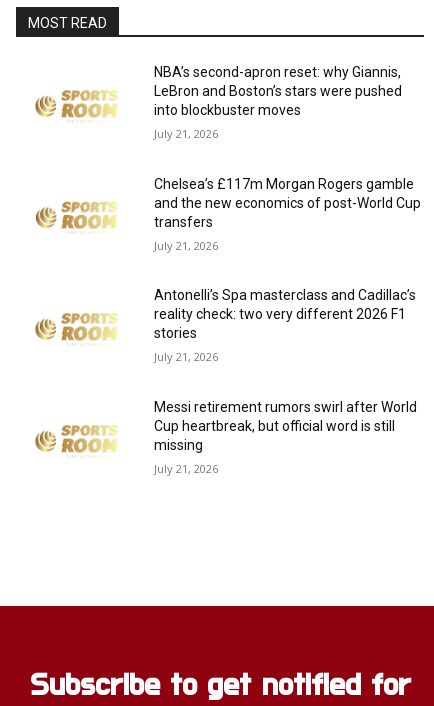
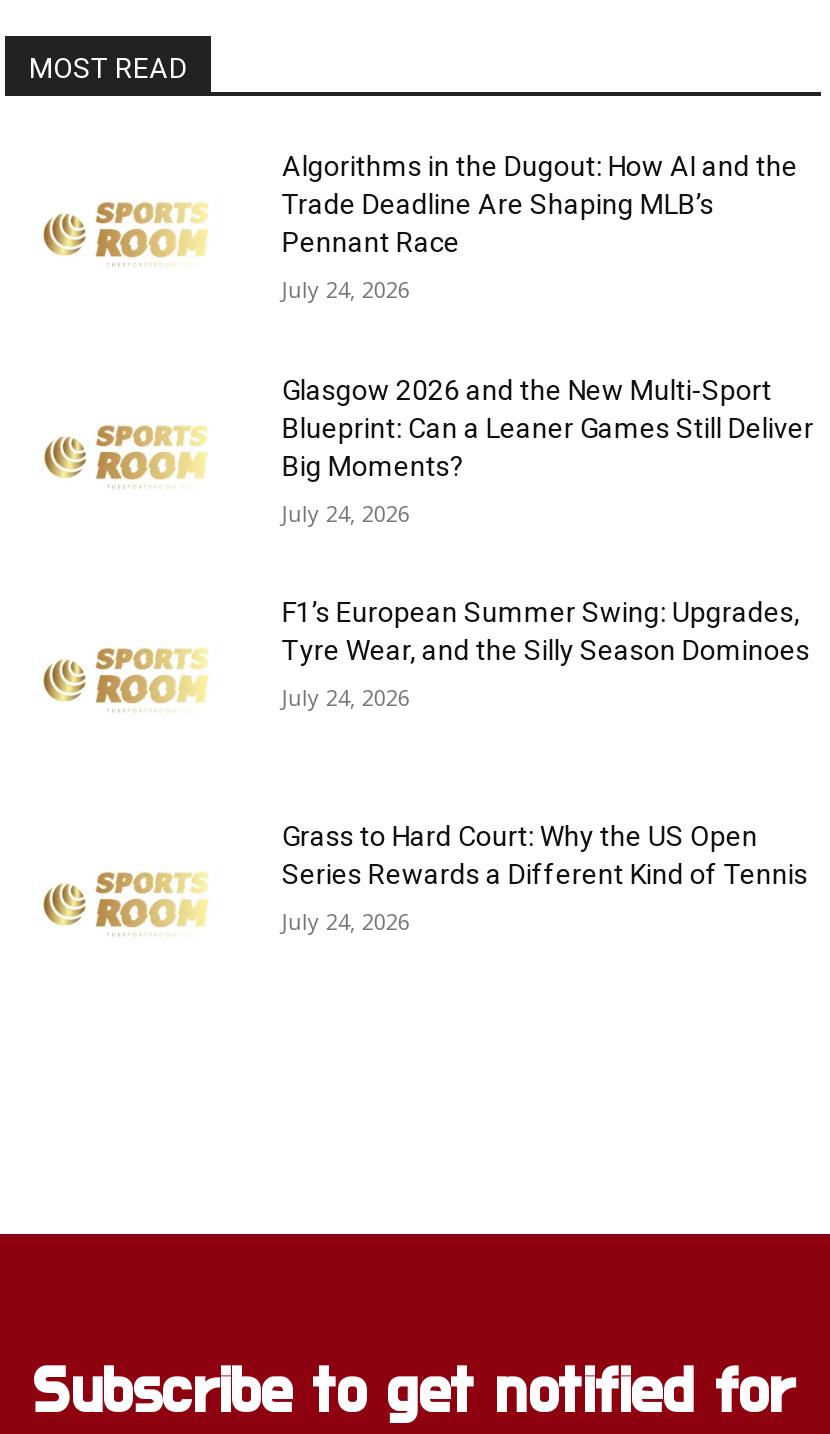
- NBA’s second-apron reset: why Giannis,
- LeBron and Boston’s stars were pushed
- into blockbuster moves
+ Algorithms in the Dugout: How AI and the
+ Trade Deadline Are Shaping MLB’s
+ Pennant Race

- July 21, 2026
+ July 24, 2026

- Chelsea’s £117m Morgan Rogers gamble
- and the new economics of post-World Cup
- transfers
+ Glasgow 2026 and the New Multi-Sport
+ Blueprint: Can a Leaner Games Still Deliver
+ Big Moments?

- July 21, 2026
+ July 24, 2026

- Antonelli’s Spa masterclass and Cadillac’s
- reality check: two very different 2026 F1
- stories
+ F1’s European Summer Swing: Upgrades,
+ Tyre Wear, and the Silly Season Dominoes

- July 21, 2026
+ July 24, 2026

- Messi retirement rumors swirl after World
- Cup heartbreak, but official word is still
- missing
+ Grass to Hard Court: Why the US Open
+ Series Rewards a Different Kind of Tennis

- July 21, 2026
+ July 24, 2026
